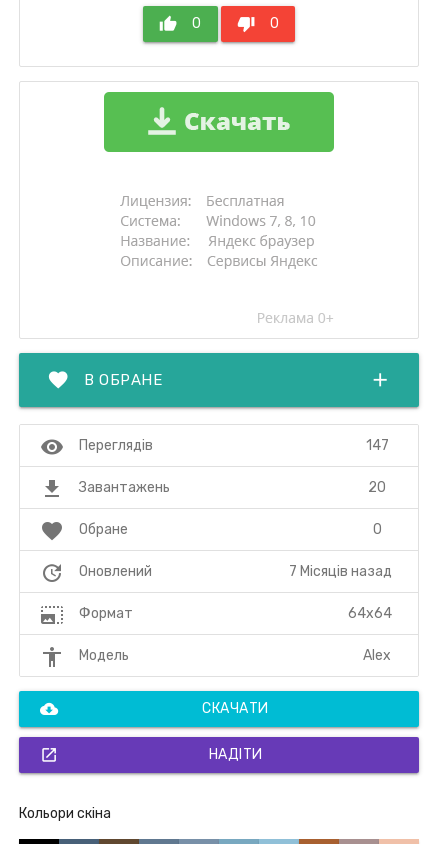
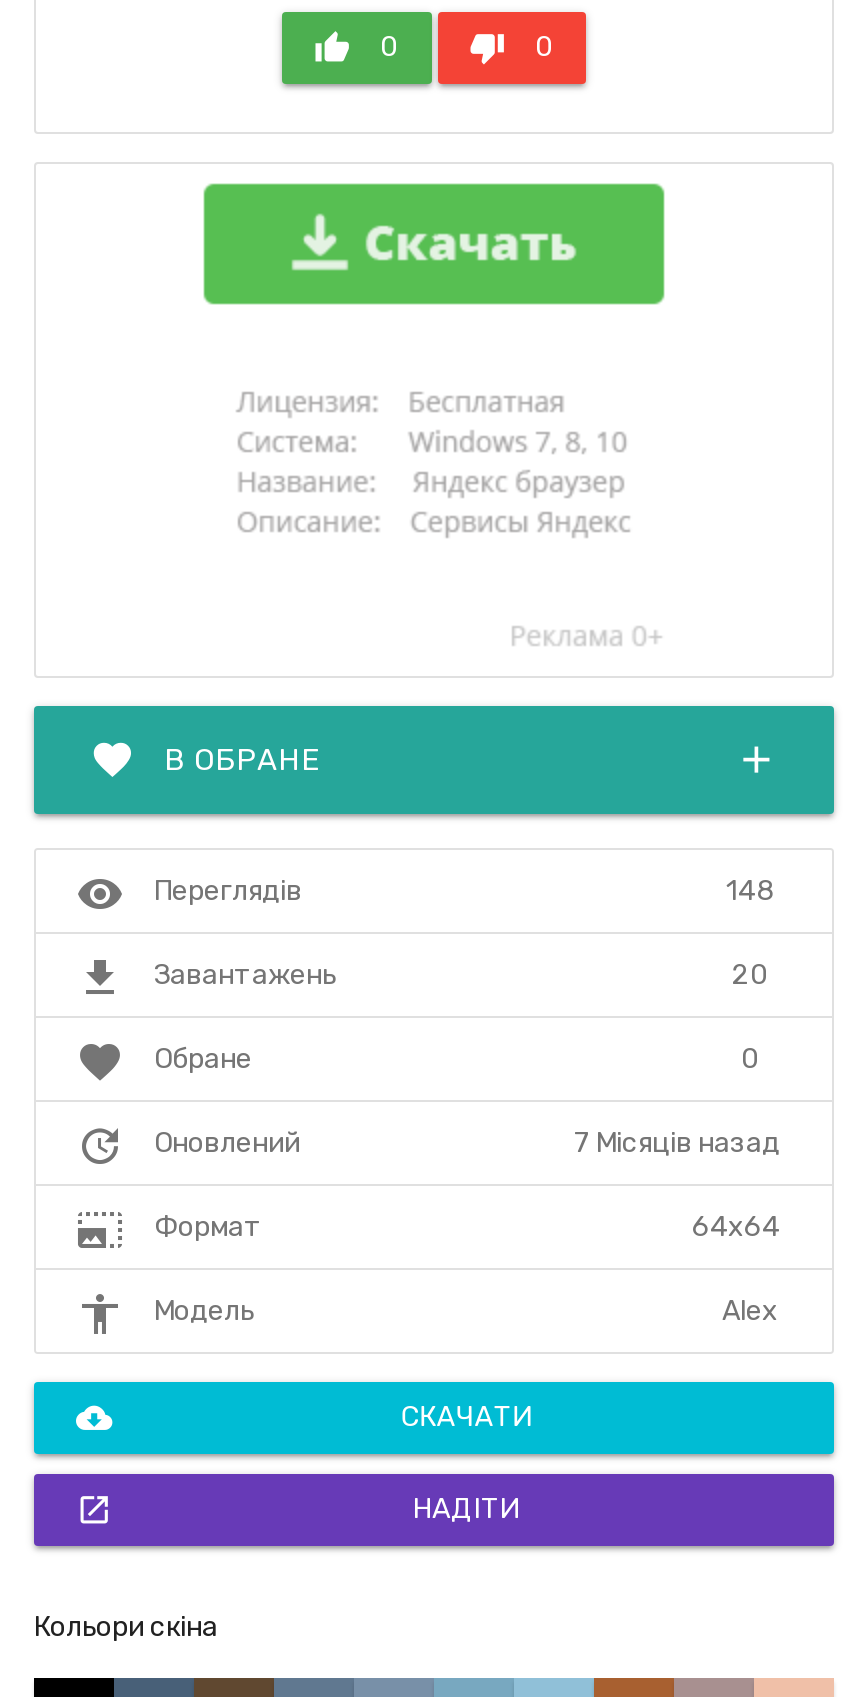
- 147
+ 148
